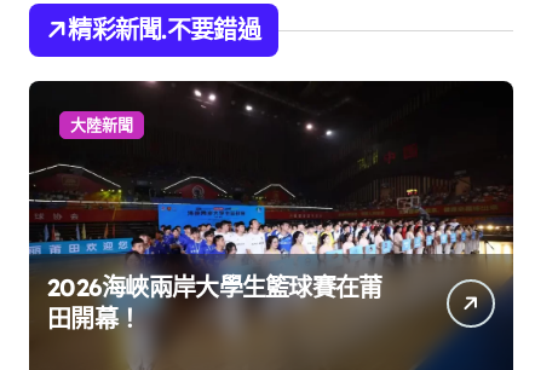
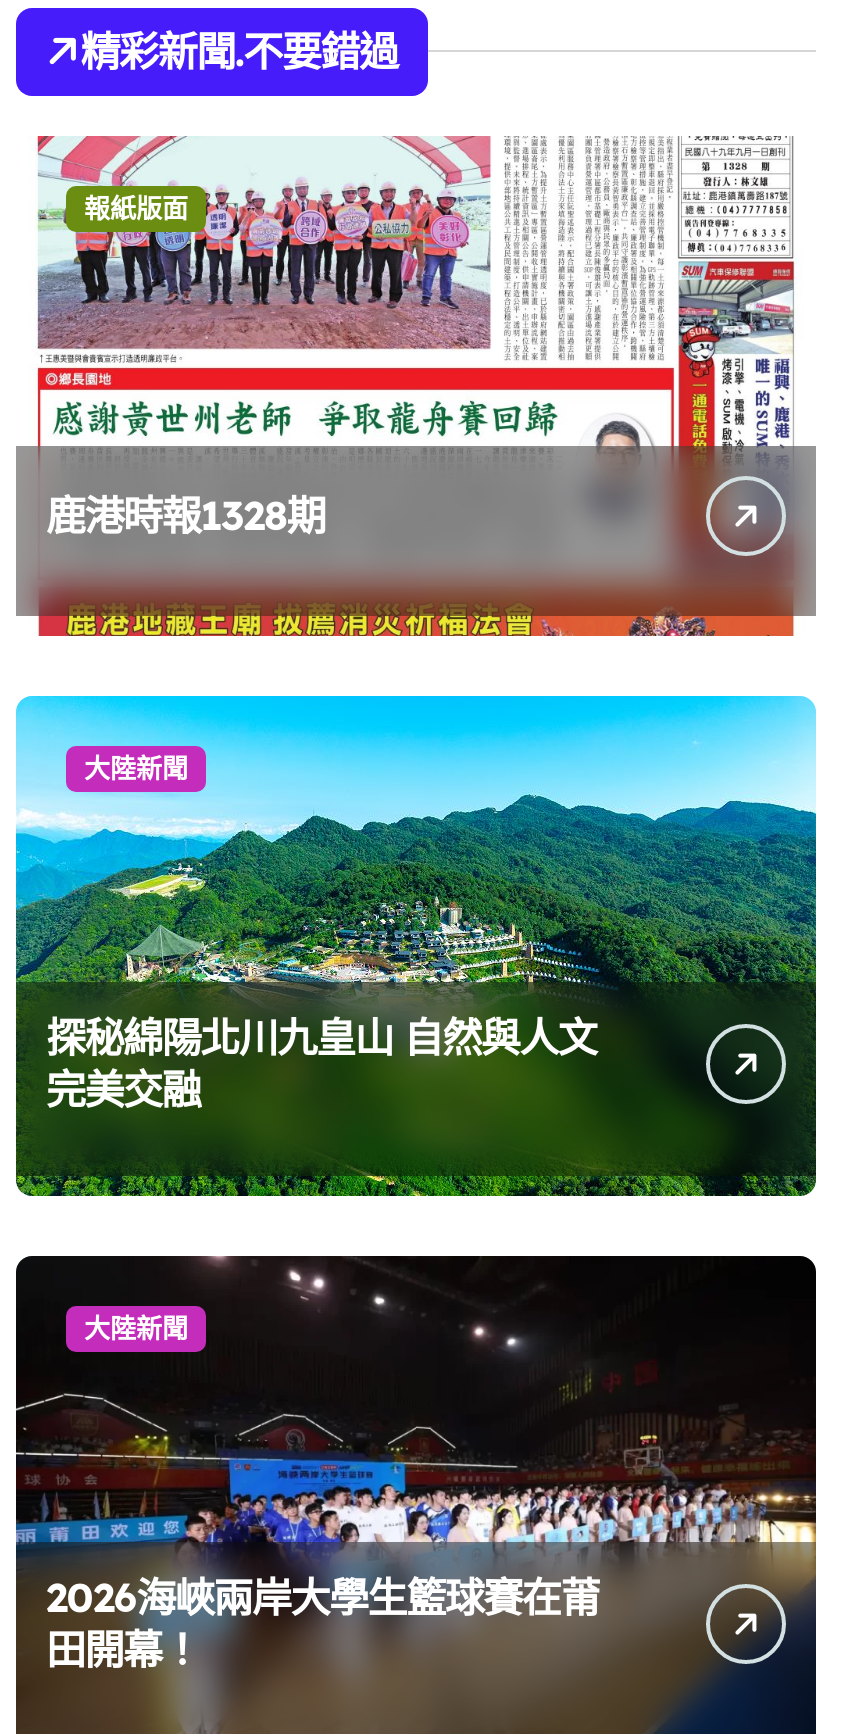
+ [image]
+ 大陸新聞

+ [image]
+ 報紙版面

+ 鹿港時報1328期

+ 探秘綿陽北川九皇山 自然與人文
+ 完美交融
